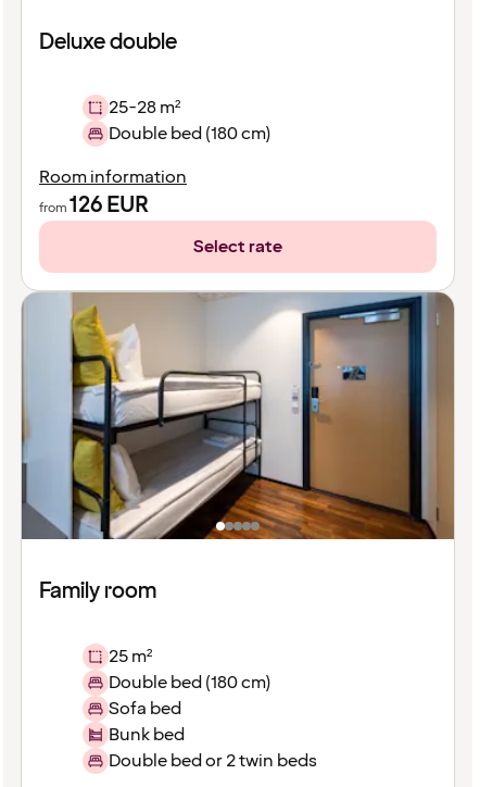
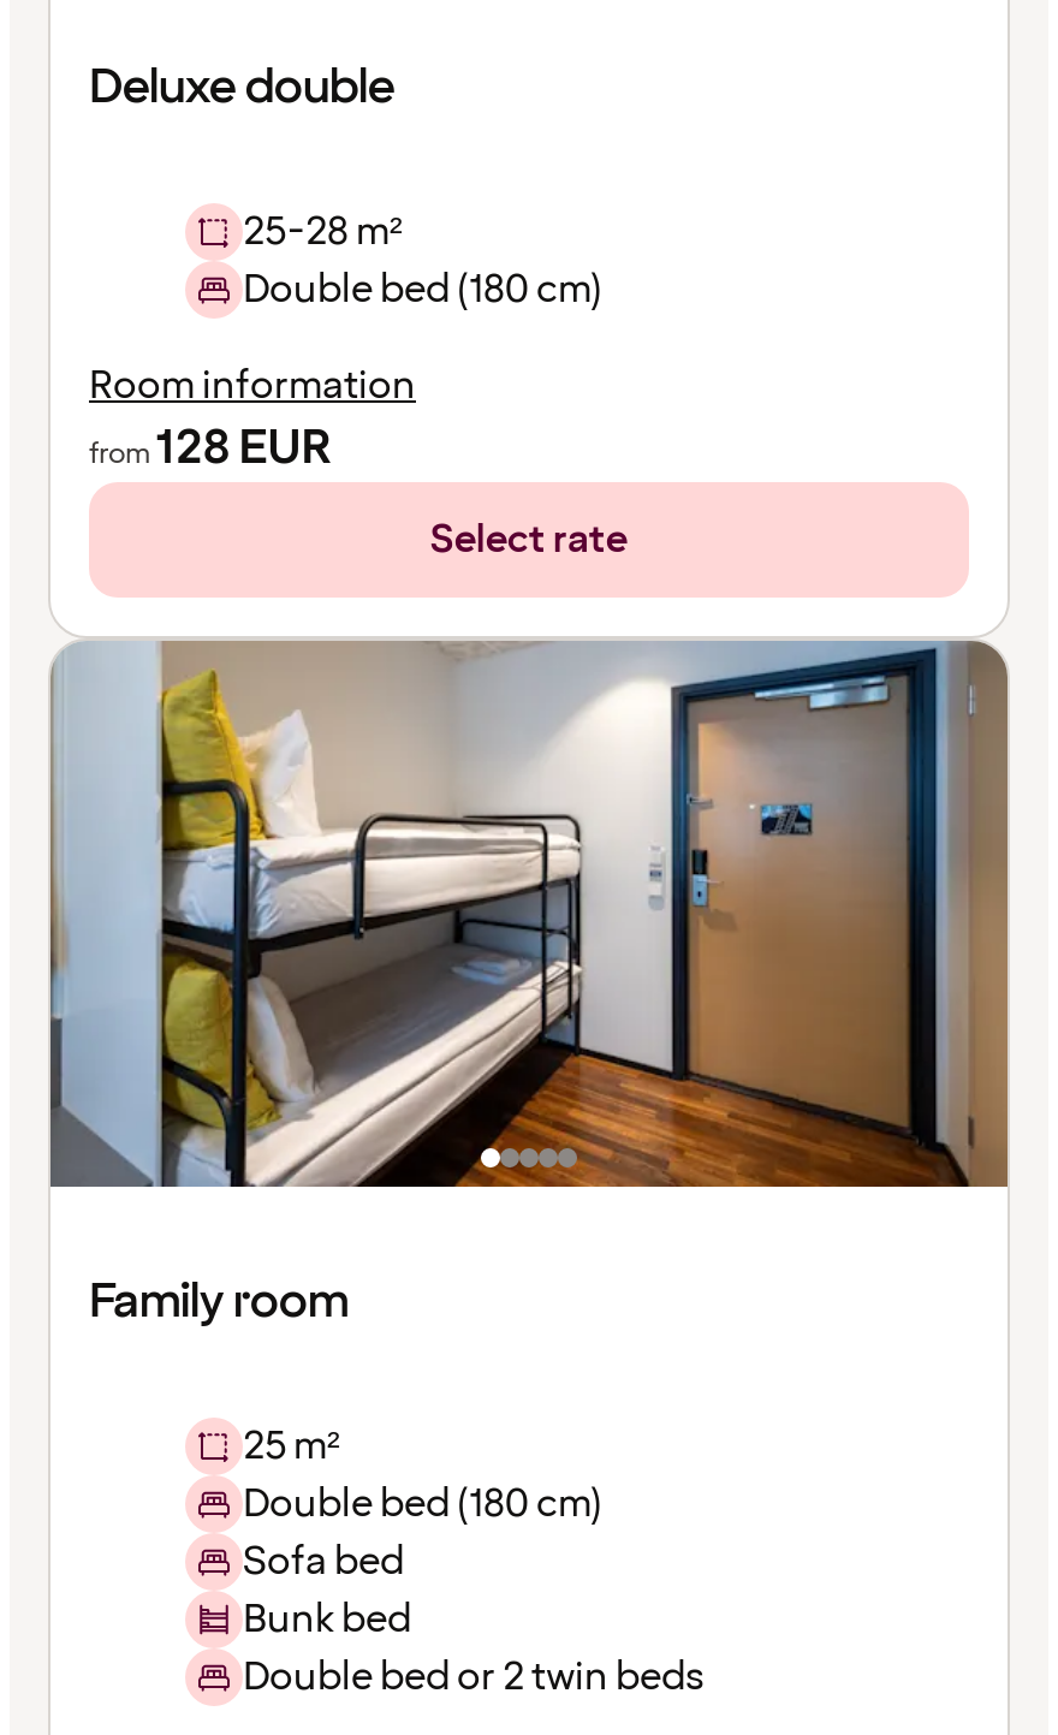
- from126 EUR
+ from128 EUR
